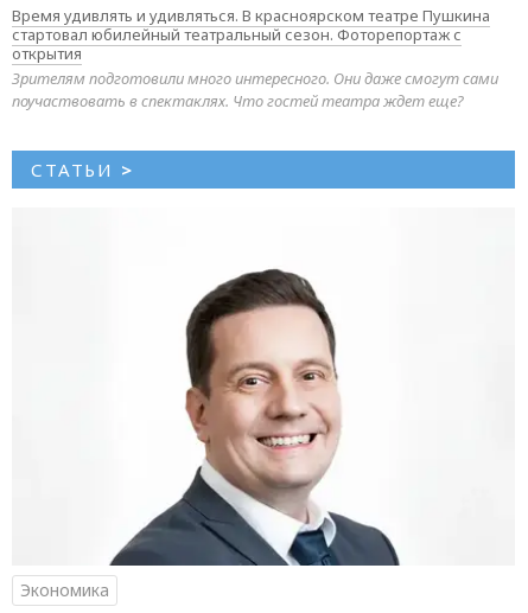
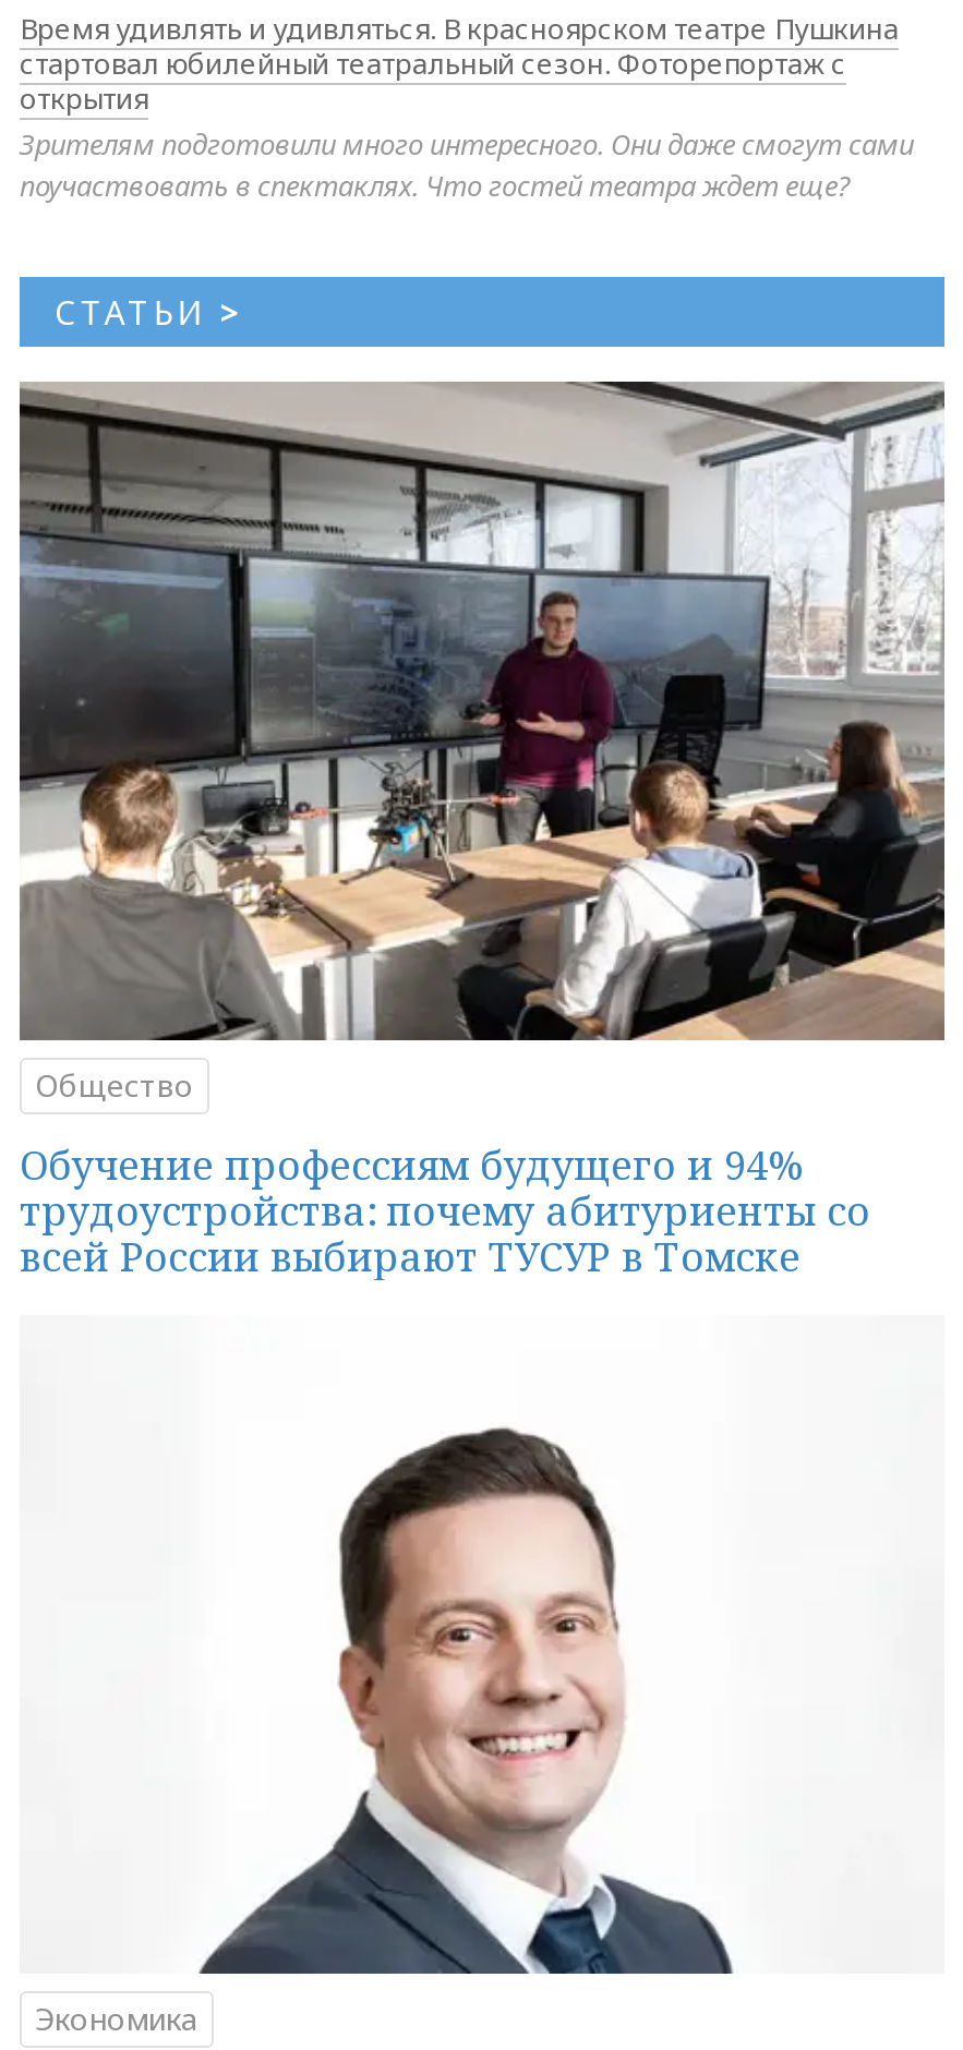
+ [image]
+ Общество
+ Обучение профессиям будущего и 94%
+ трудоустройства: почему абитуриенты со
+ всей России выбирают ТУСУР в Томске
